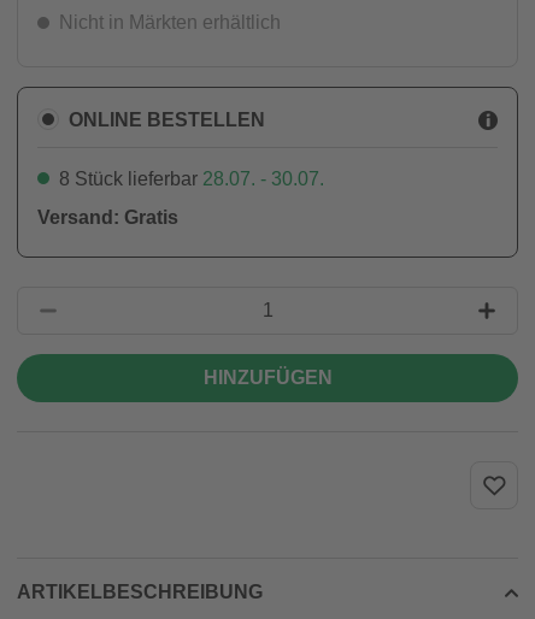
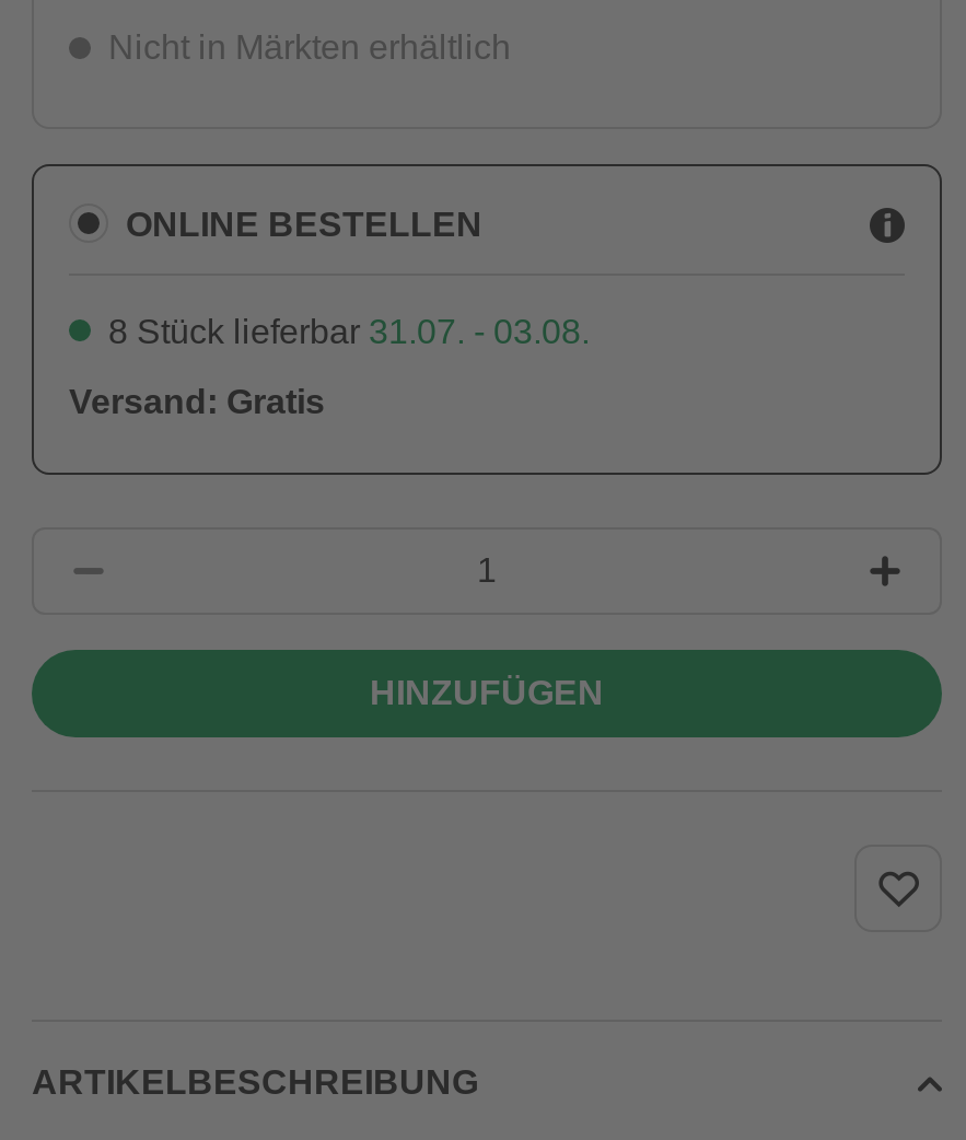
- 8 Stück lieferbar 28.07. - 30.07.
+ 8 Stück lieferbar 31.07. - 03.08.
